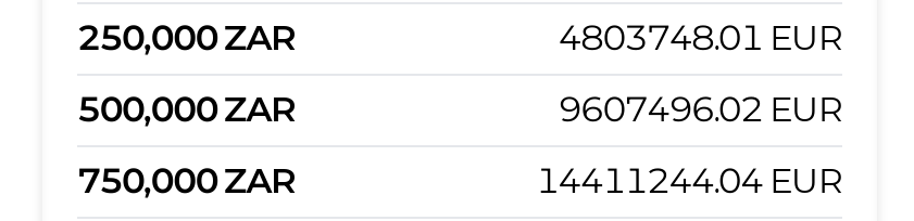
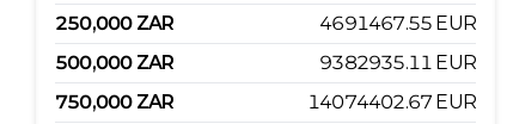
- 4803748.01 EUR
+ 4691467.55 EUR

- 9607496.02 EUR
+ 9382935.11 EUR

- 14411244.04 EUR
+ 14074402.67 EUR
